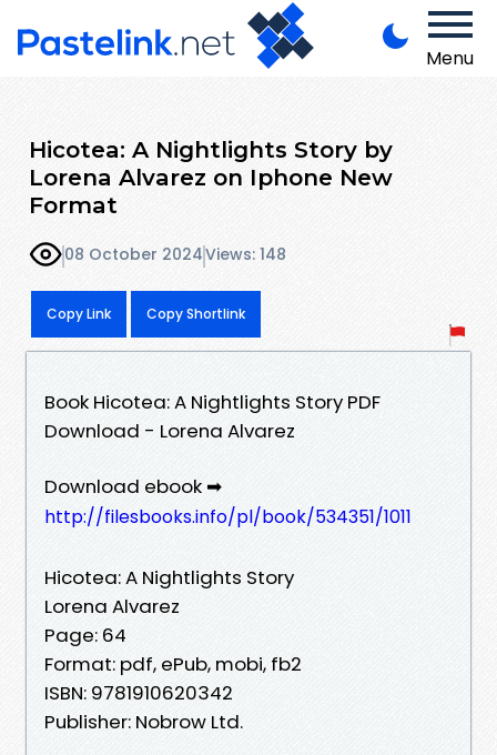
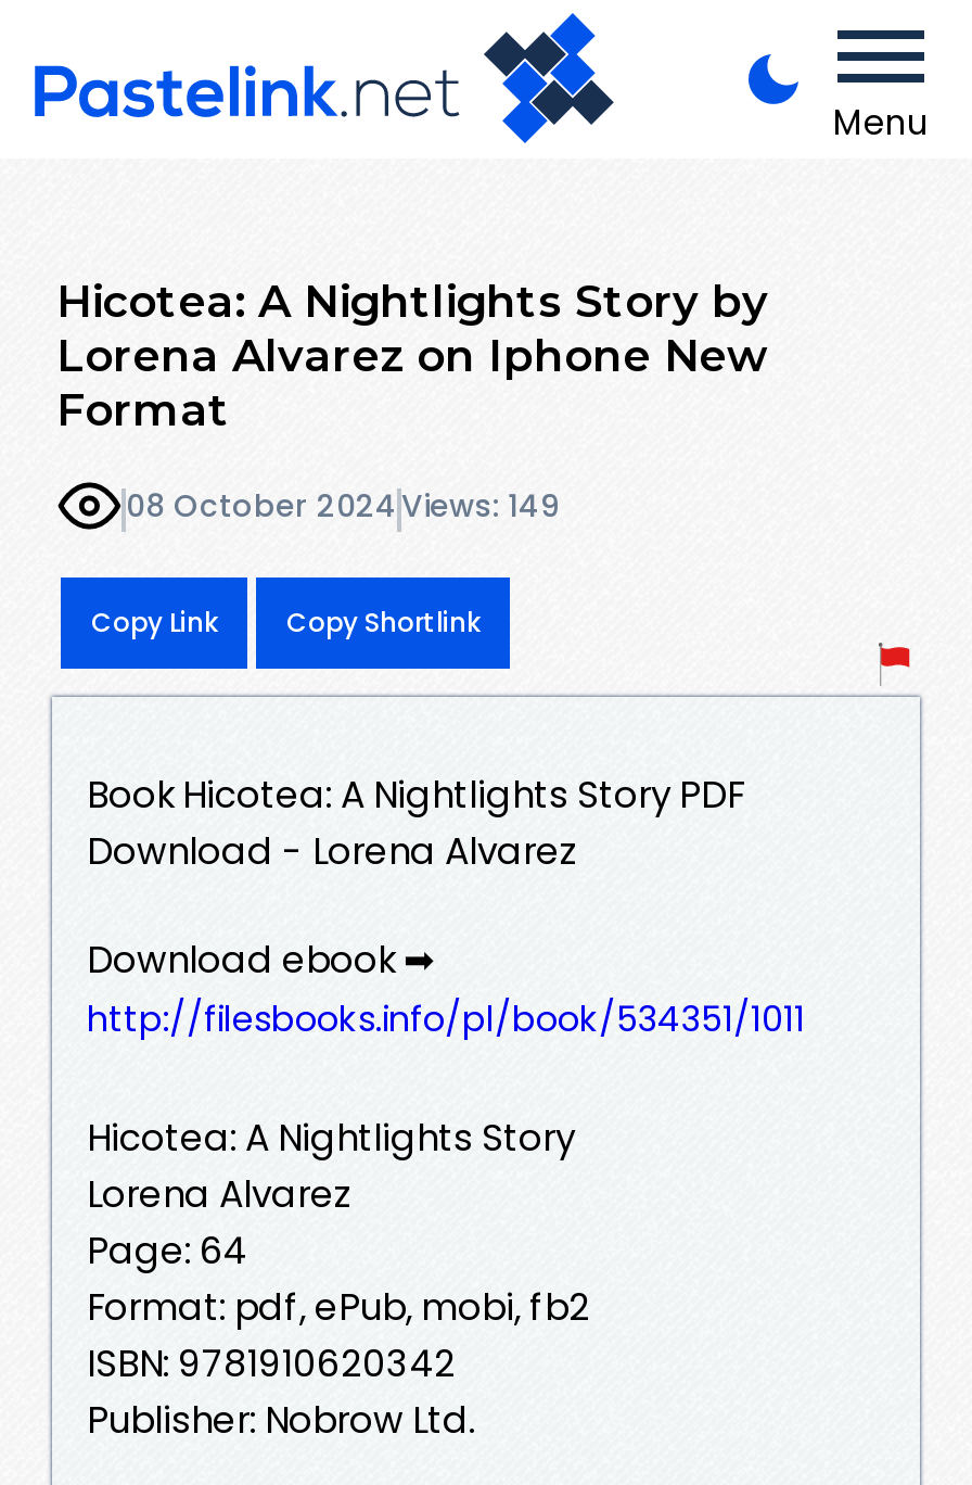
- 08 October 2024 Views: 148
+ 08 October 2024 Views: 149
